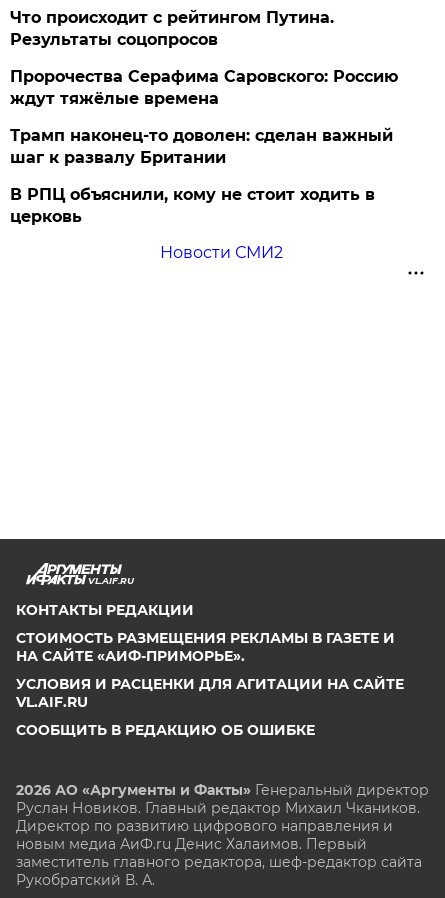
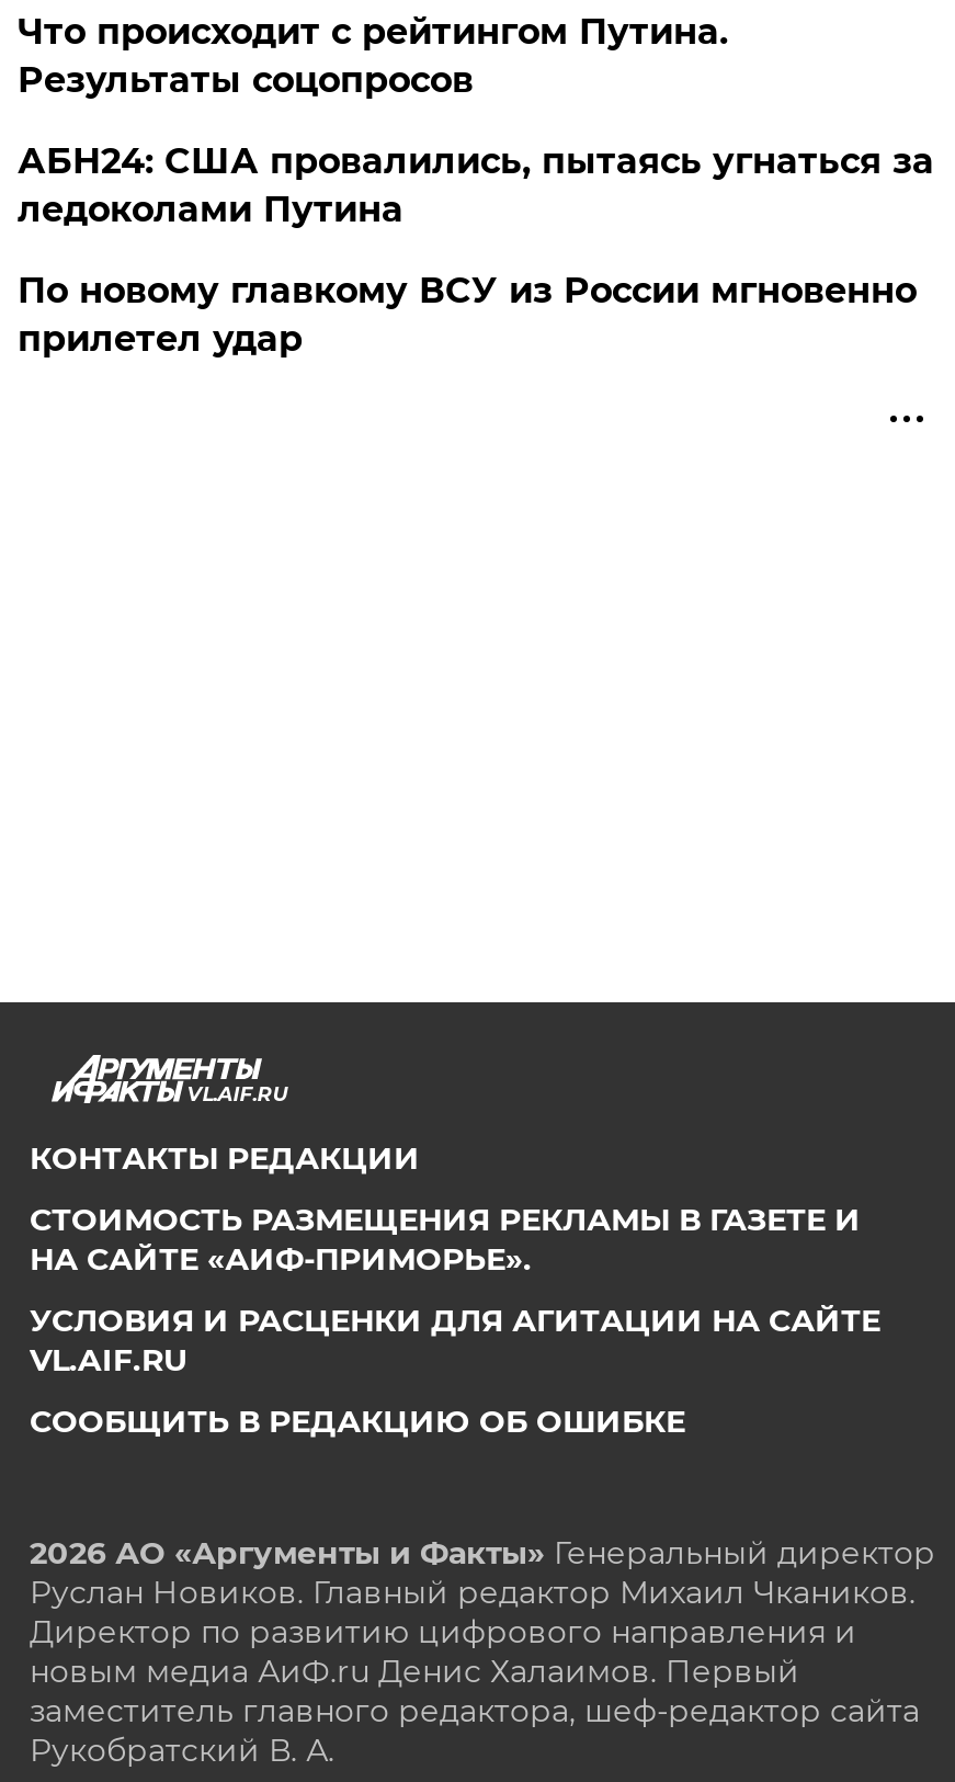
- Пророчества Серафима Саровского: Россию
- ждут тяжёлые времена
- Трамп наконец-то доволен: сделан важный
- шаг к развалу Британии
- В РПЦ объяснили, кому не стоит ходить в
- церковь
- Новости СМИ2
+ АБН24: США провалились, пытаясь угнаться за
+ ледоколами Путина
+ По новому главкому ВСУ из России мгновенно
+ прилетел удар
